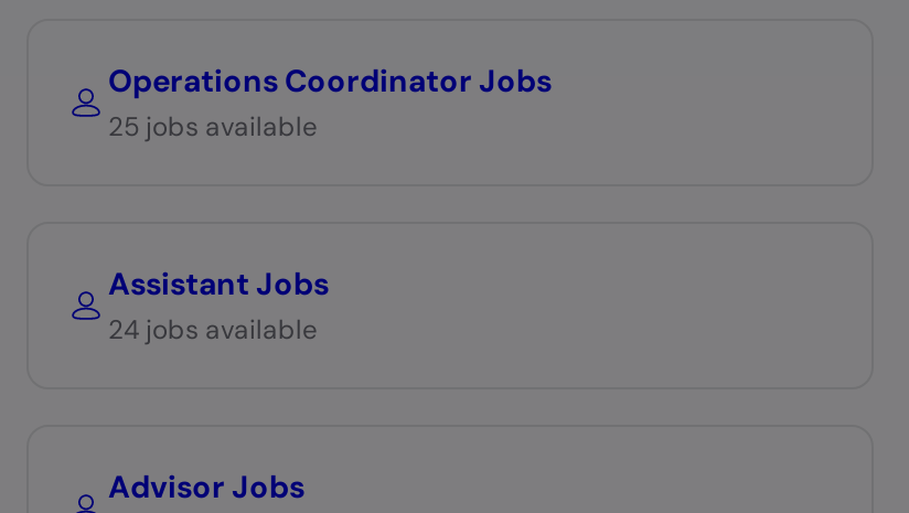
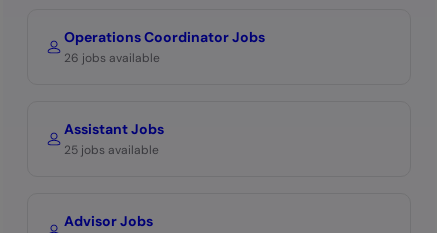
moved down: 25 jobs available

+ 26 jobs available

- 24 jobs available
